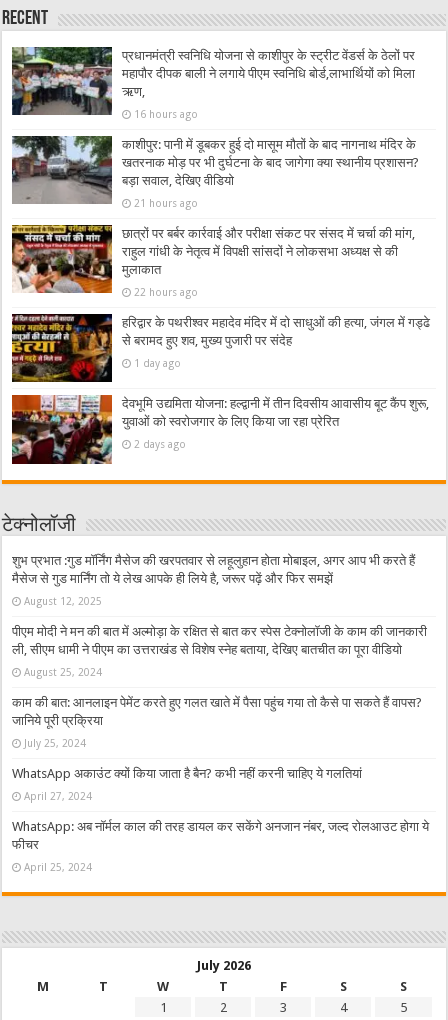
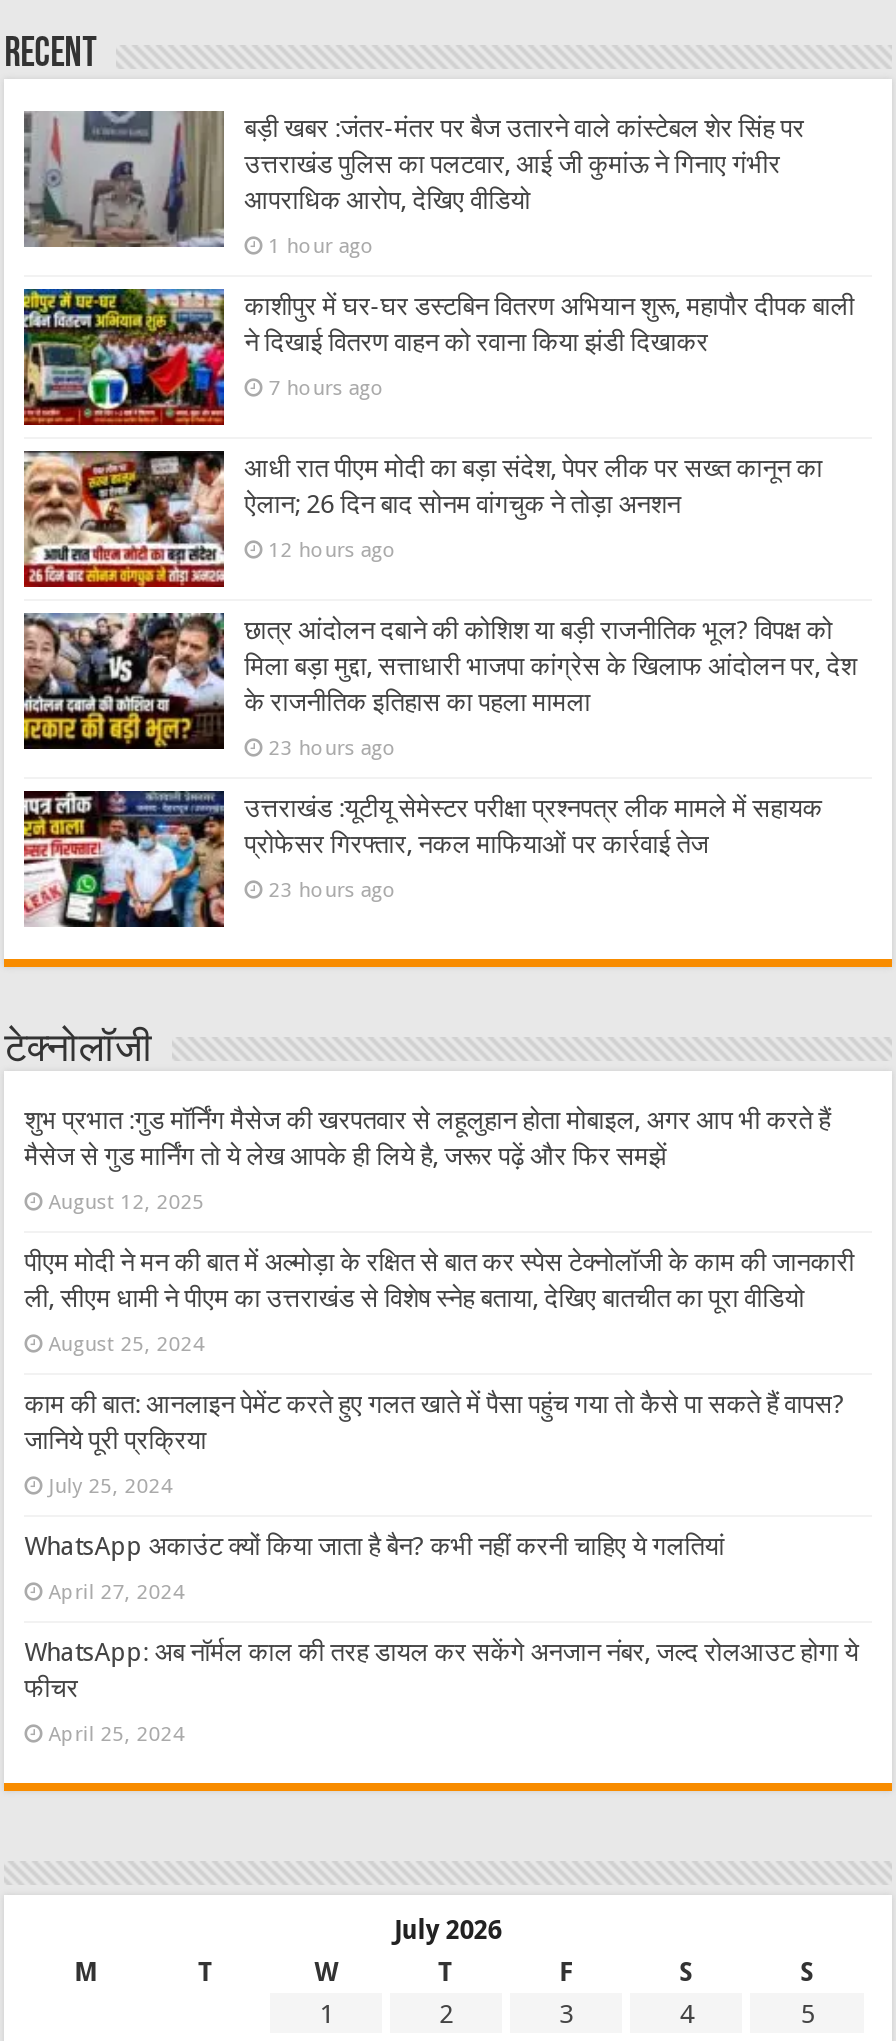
- [image]
- प्रधानमंत्री स्वनिधि योजना से काशीपुर के स्ट्रीट वेंडर्स के ठेलों पर
- महापौर दीपक बाली ने लगाये पीएम स्वनिधि बोर्ड,लाभार्थियों को मिला
- ऋण,
+ [image]
+ बड़ी खबर :जंतर-मंतर पर बैज उतारने वाले कांस्टेबल शेर सिंह पर
+ उत्तराखंड पुलिस का पलटवार, आई जी कुमांऊ ने गिनाए गंभीर
+ आपराधिक आरोप, देखिए वीडियो

- 16 hours ago
+ 1 hour ago

- [image]
- काशीपुर: पानी में डूबकर हुई दो मासूम मौतों के बाद नागनाथ मंदिर के
- खतरनाक मोड़ पर भी दुर्घटना के बाद जागेगा क्या स्थानीय प्रशासन?
- बड़ा सवाल, देखिए वीडियो
+ [image]
+ काशीपुर में घर-घर डस्टबिन वितरण अभियान शुरू, महापौर दीपक बाली
+ ने दिखाई वितरण वाहन को रवाना किया झंडी दिखाकर

- 21 hours ago
+ 7 hours ago

- [image]
- छात्रों पर बर्बर कार्रवाई और परीक्षा संकट पर संसद में चर्चा की मांग,
- राहुल गांधी के नेतृत्व में विपक्षी सांसदों ने लोकसभा अध्यक्ष से की
- मुलाकात
+ [image]
+ आधी रात पीएम मोदी का बड़ा संदेश, पेपर लीक पर सख्त कानून का
+ ऐलान; 26 दिन बाद सोनम वांगचुक ने तोड़ा अनशन

- 22 hours ago
+ 12 hours ago

- [image]
- हरिद्वार के पथरीश्वर महादेव मंदिर में दो साधुओं की हत्या, जंगल में गड्ढे
- से बरामद हुए शव, मुख्य पुजारी पर संदेह
+ [image]
+ छात्र आंदोलन दबाने की कोशिश या बड़ी राजनीतिक भूल? विपक्ष को
+ मिला बड़ा मुद्दा, सत्ताधारी भाजपा कांग्रेस के खिलाफ आंदोलन पर, देश
+ के राजनीतिक इतिहास का पहला मामला

- 1 day ago
+ 23 hours ago

- [image]
- देवभूमि उद्यमिता योजना: हल्द्वानी में तीन दिवसीय आवासीय बूट कैंप शुरू,
- युवाओं को स्वरोजगार के लिए किया जा रहा प्रेरित
+ [image]
+ उत्तराखंड :यूटीयू सेमेस्टर परीक्षा प्रश्नपत्र लीक मामले में सहायक
+ प्रोफेसर गिरफ्तार, नकल माफियाओं पर कार्रवाई तेज

- 2 days ago
+ 23 hours ago
